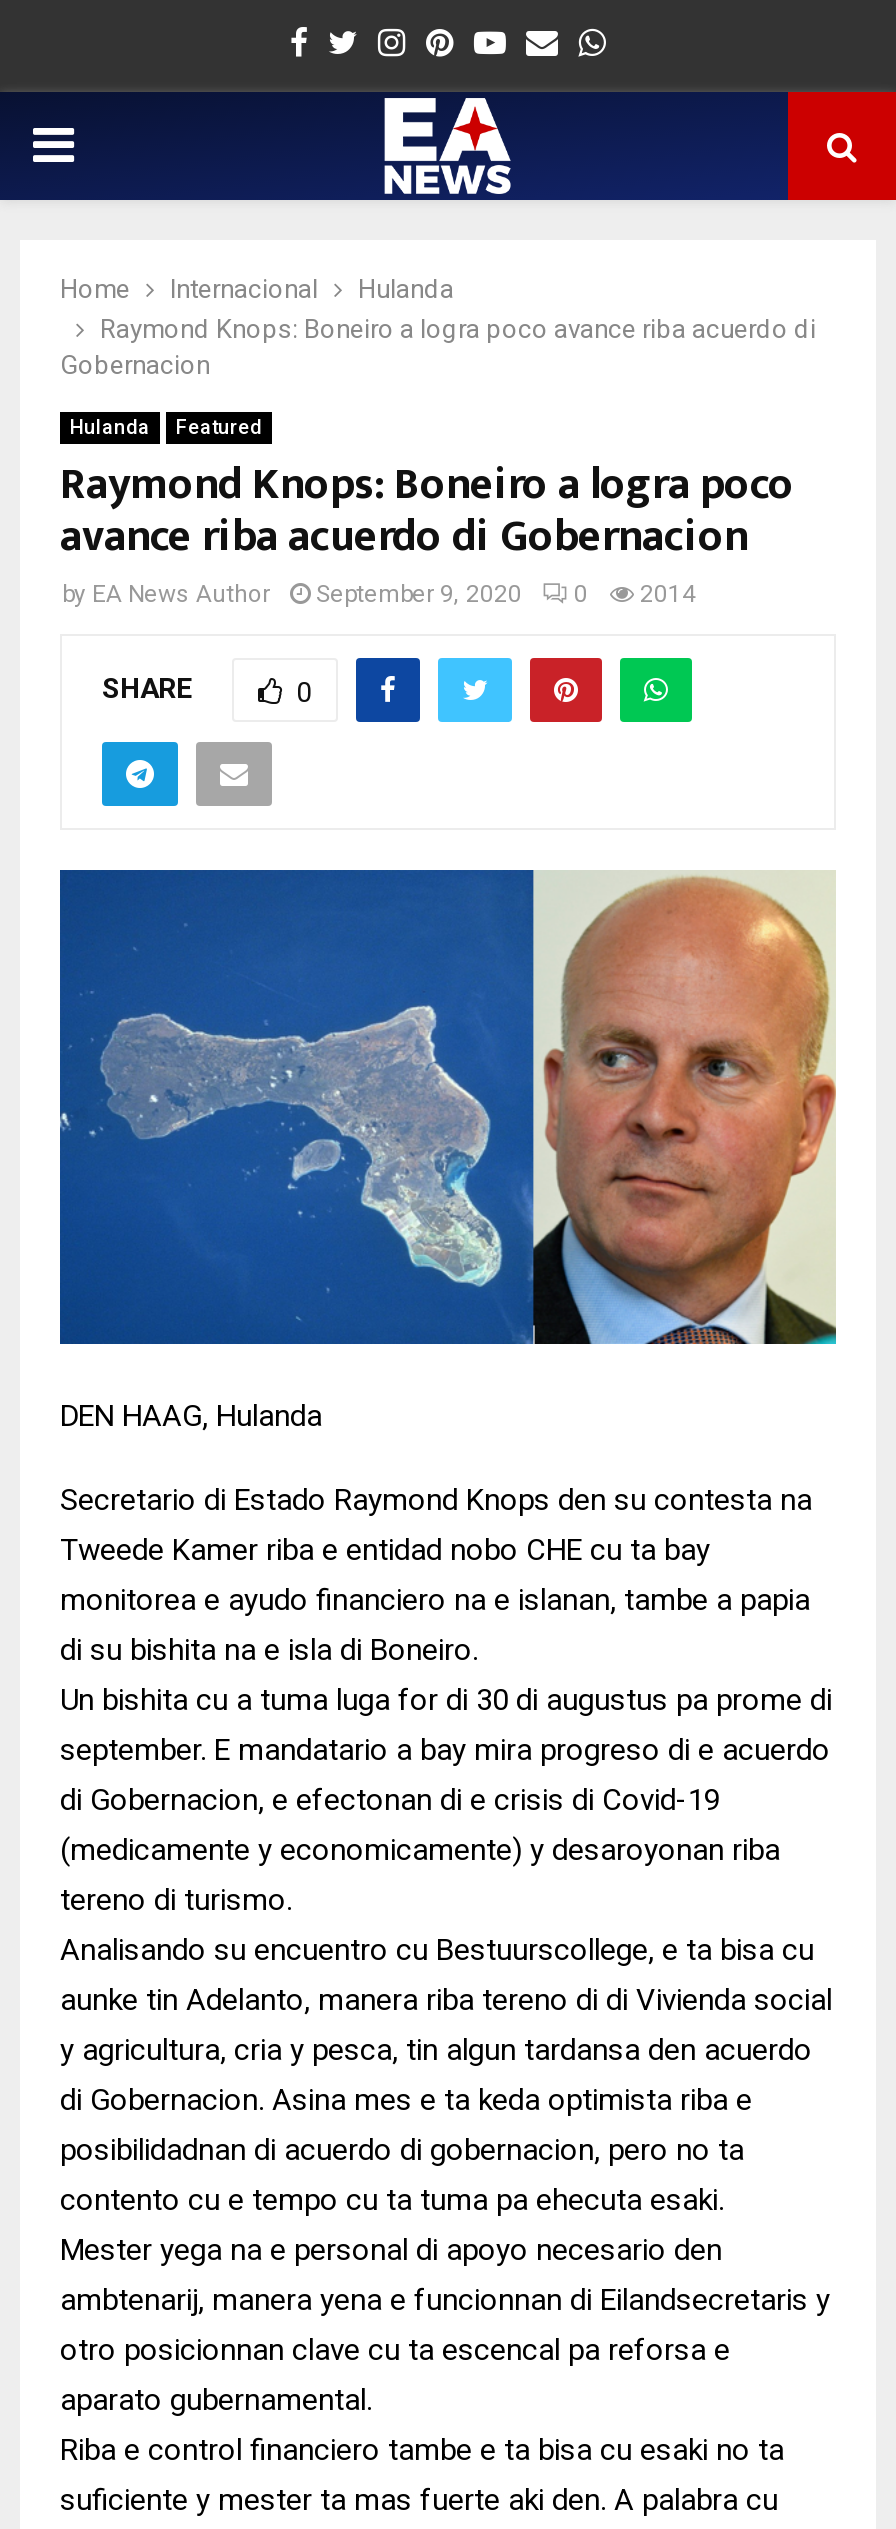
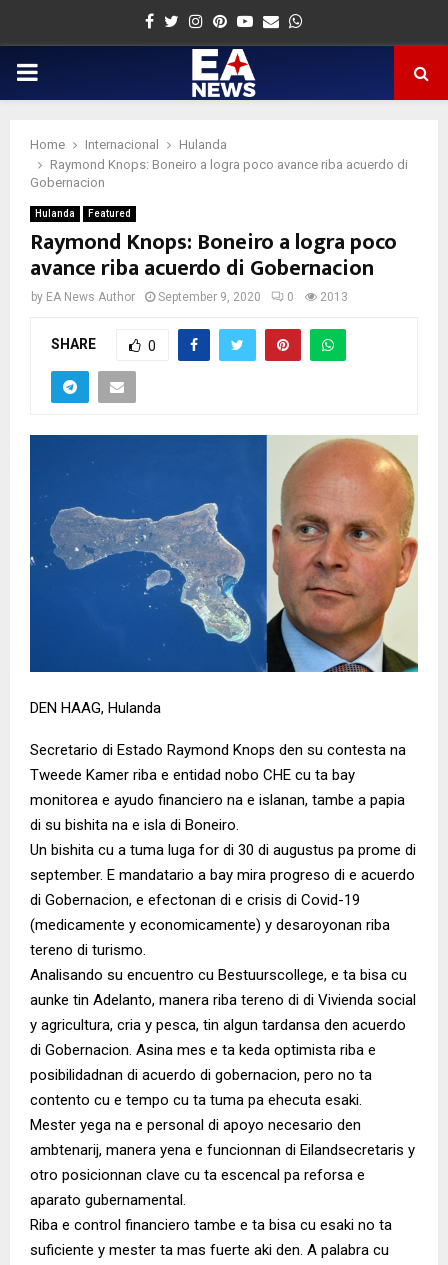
- by EA News Author September 9, 2020 0 2014
+ by EA News Author September 9, 2020 0 2013
